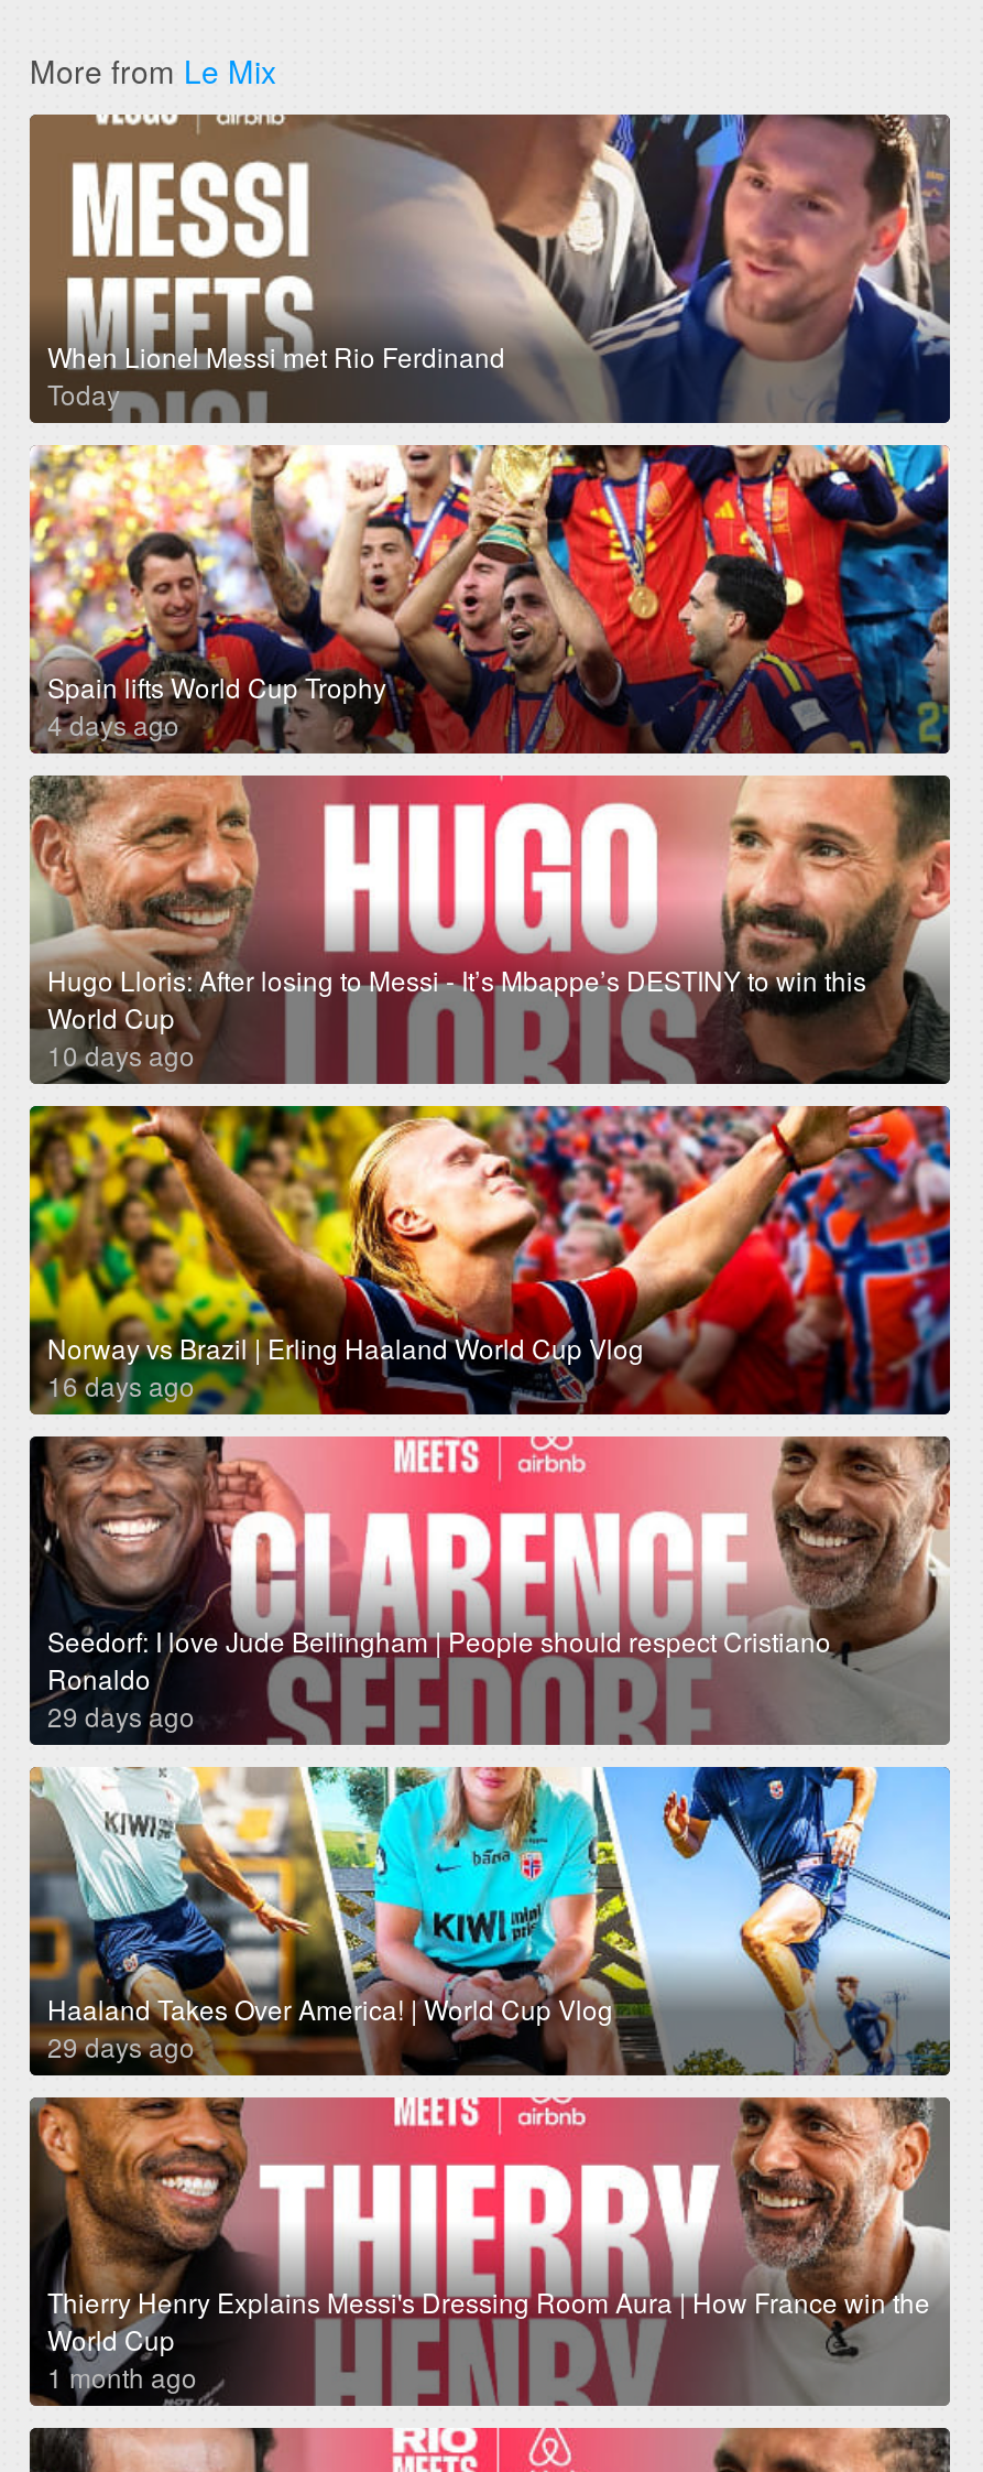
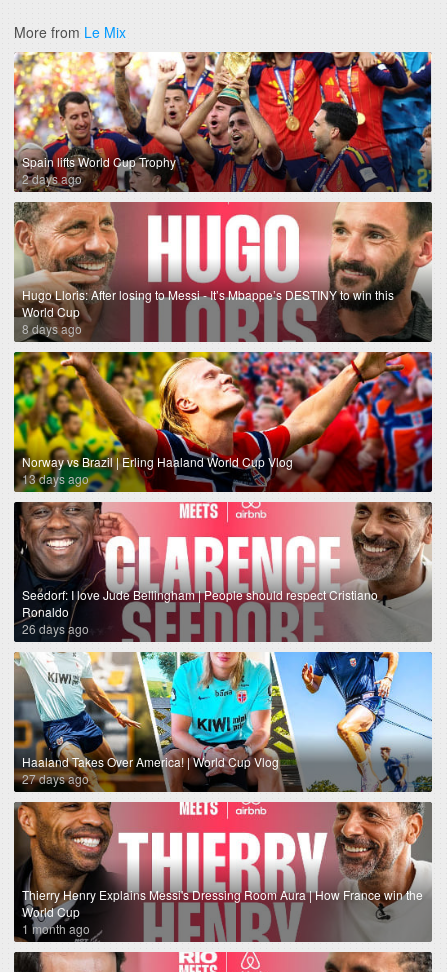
- [image]
- When Lionel Messi met Rio Ferdinand
- Today

- 4 days ago
+ 2 days ago

- 10 days ago
+ 8 days ago

- 16 days ago
+ 13 days ago

- 29 days ago
+ 26 days ago

- 29 days ago
+ 27 days ago
